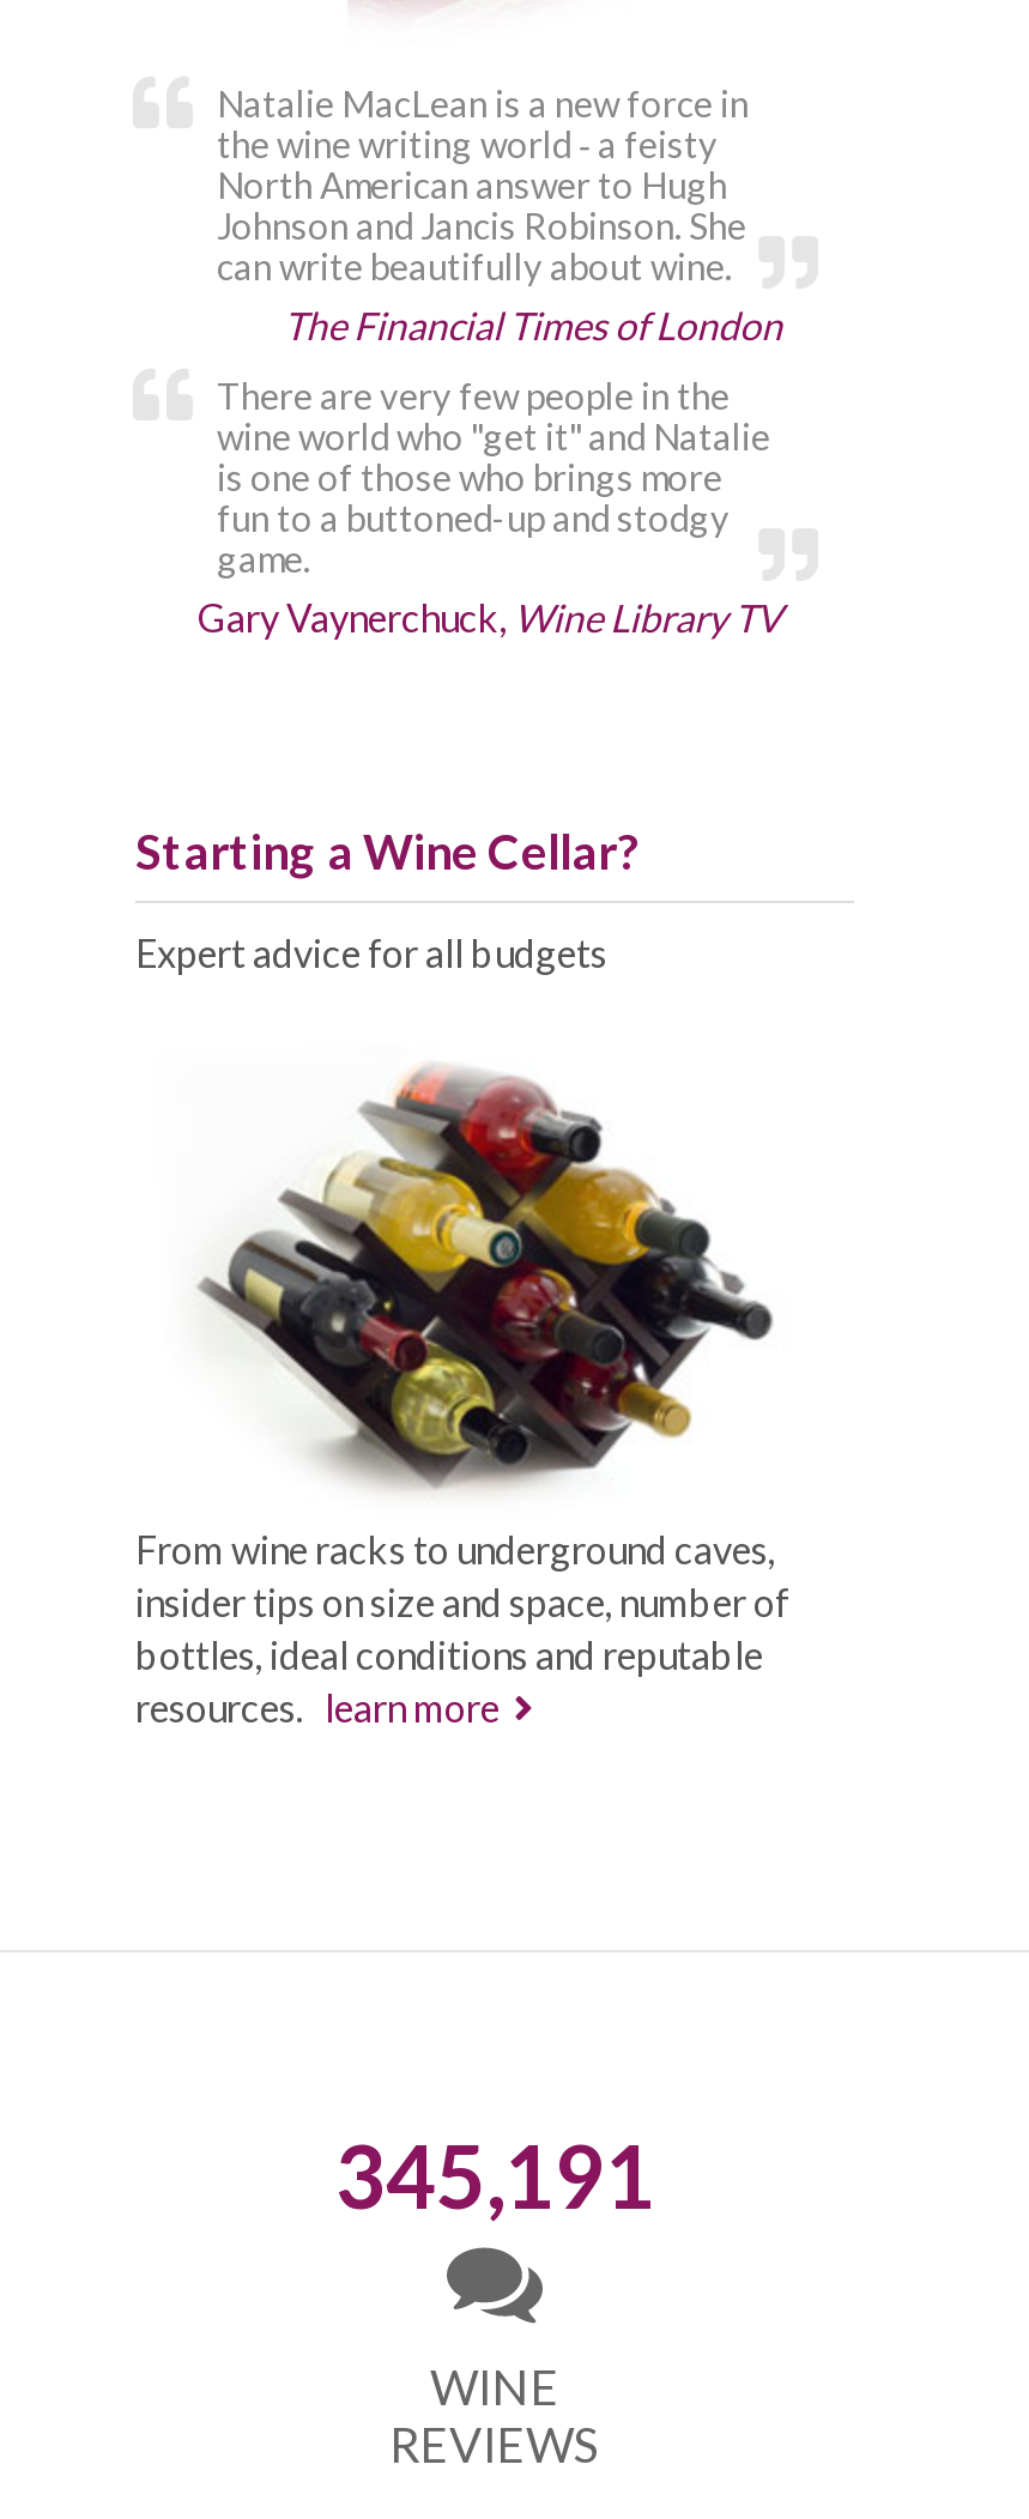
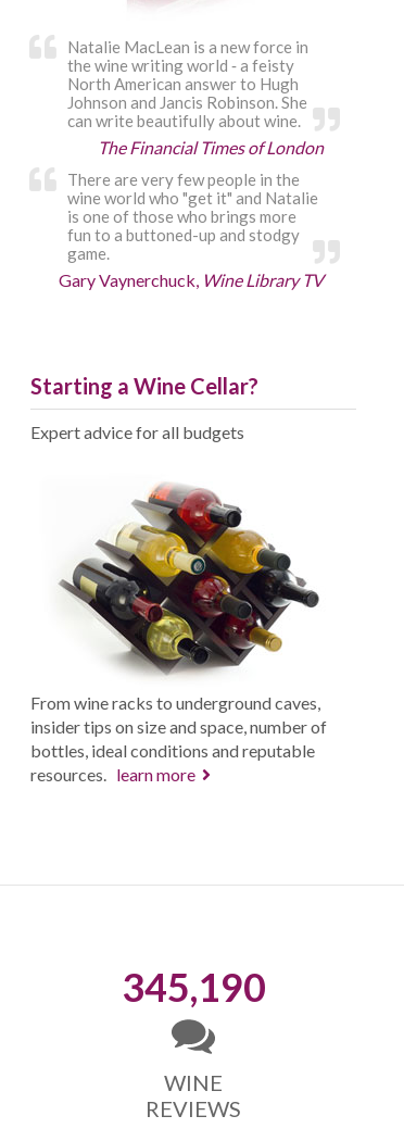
- 345,191
+ 345,190
